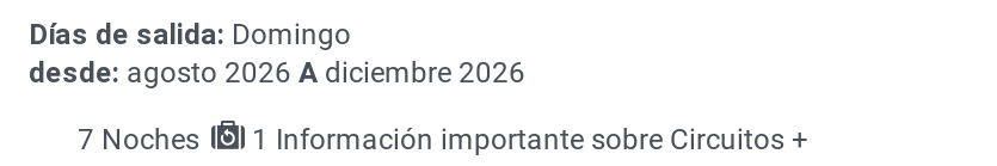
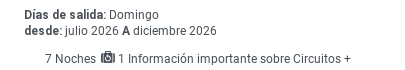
- desde: agosto 2026 A diciembre 2026
+ desde: julio 2026 A diciembre 2026
